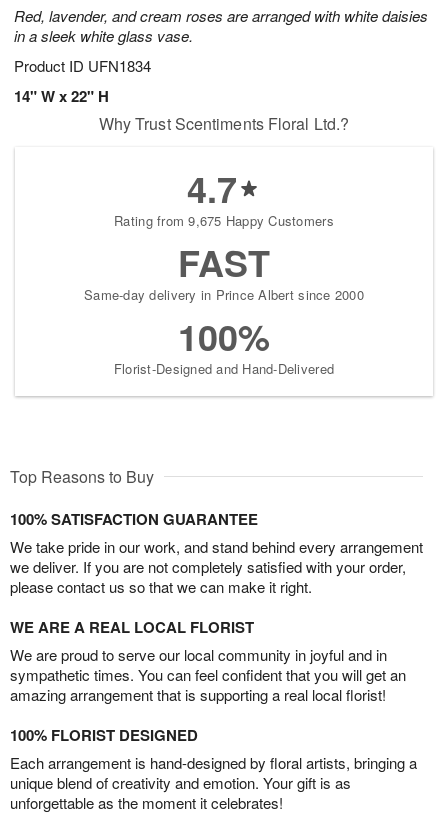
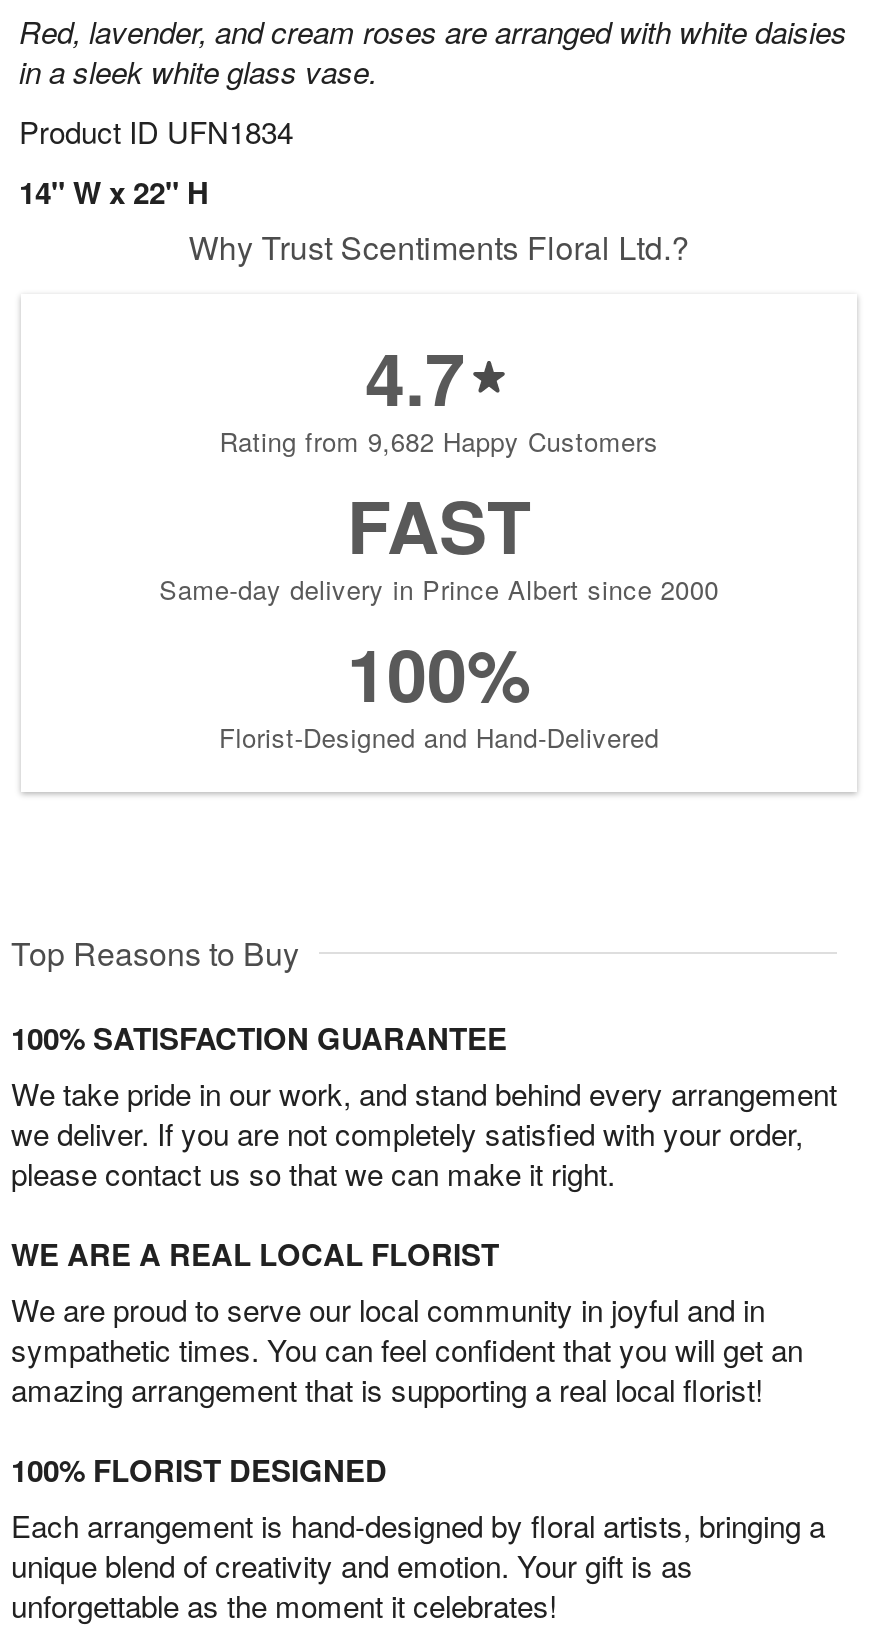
- Rating from 9,675 Happy Customers
+ Rating from 9,682 Happy Customers
